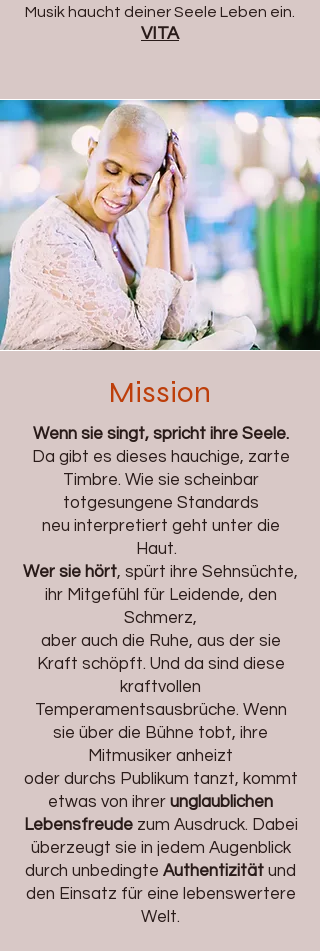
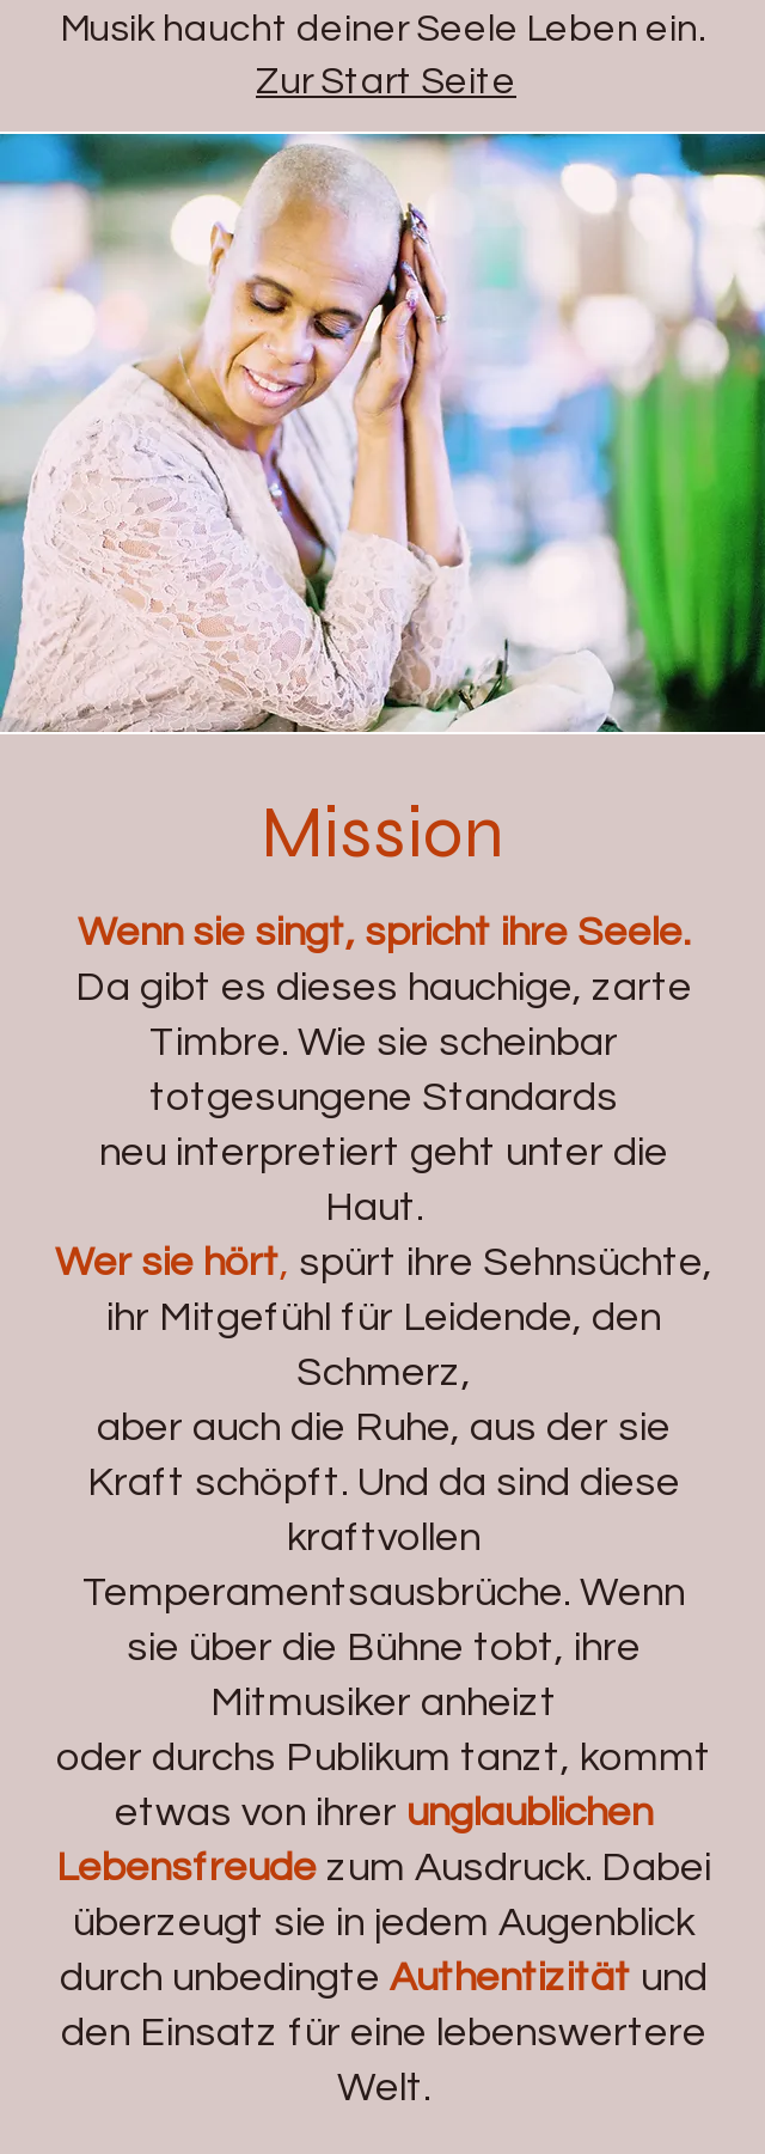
- VITA
+ Zur Start Seite
